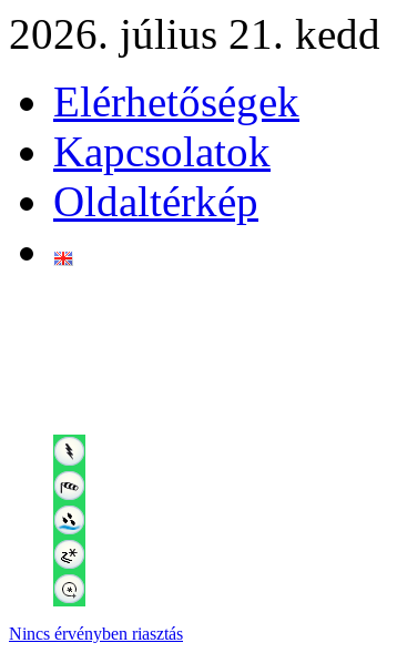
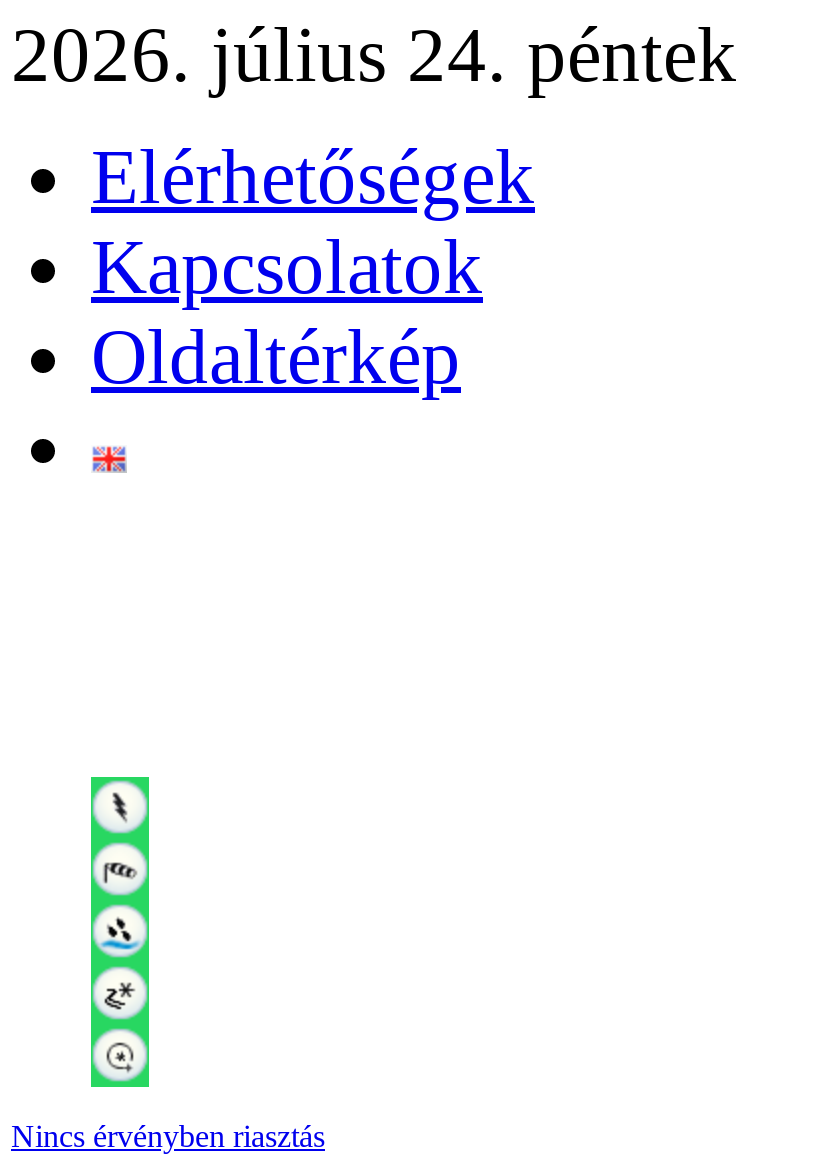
- 2026. július 21. kedd
+ 2026. július 24. péntek
